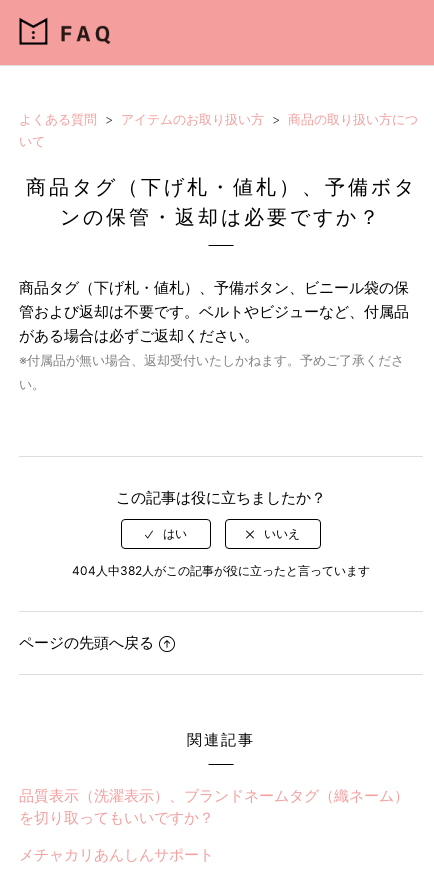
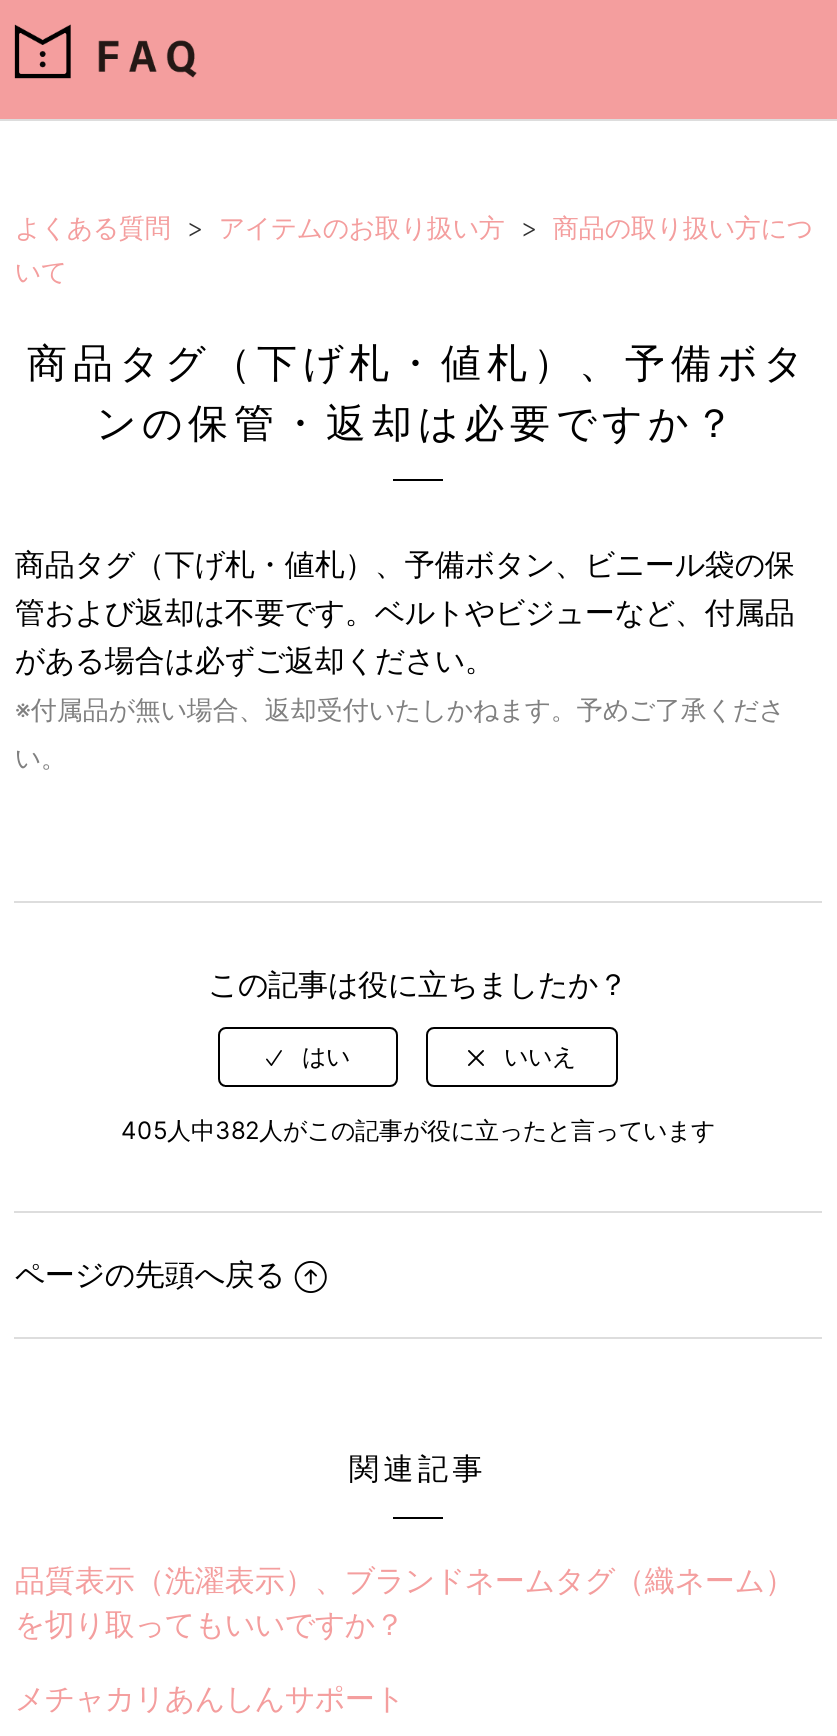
- 404人中382人がこの記事が役に立ったと言っています
+ 405人中382人がこの記事が役に立ったと言っています
